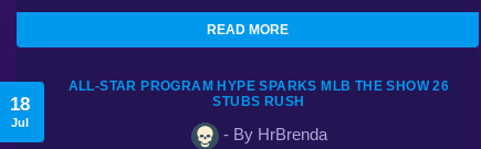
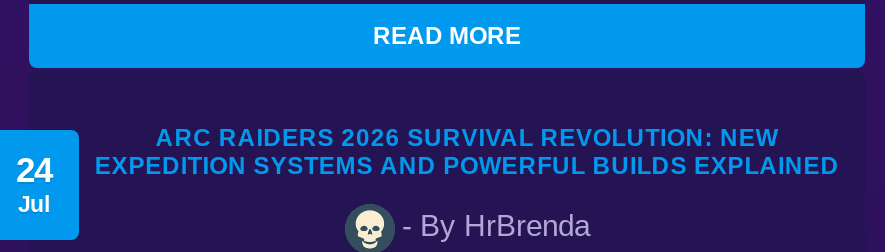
- ALL-STAR PROGRAM HYPE SPARKS MLB THE SHOW 26
- STUBS RUSH
+ ARC RAIDERS 2026 SURVIVAL REVOLUTION: NEW
+ EXPEDITION SYSTEMS AND POWERFUL BUILDS EXPLAINED

- 18
+ 24
